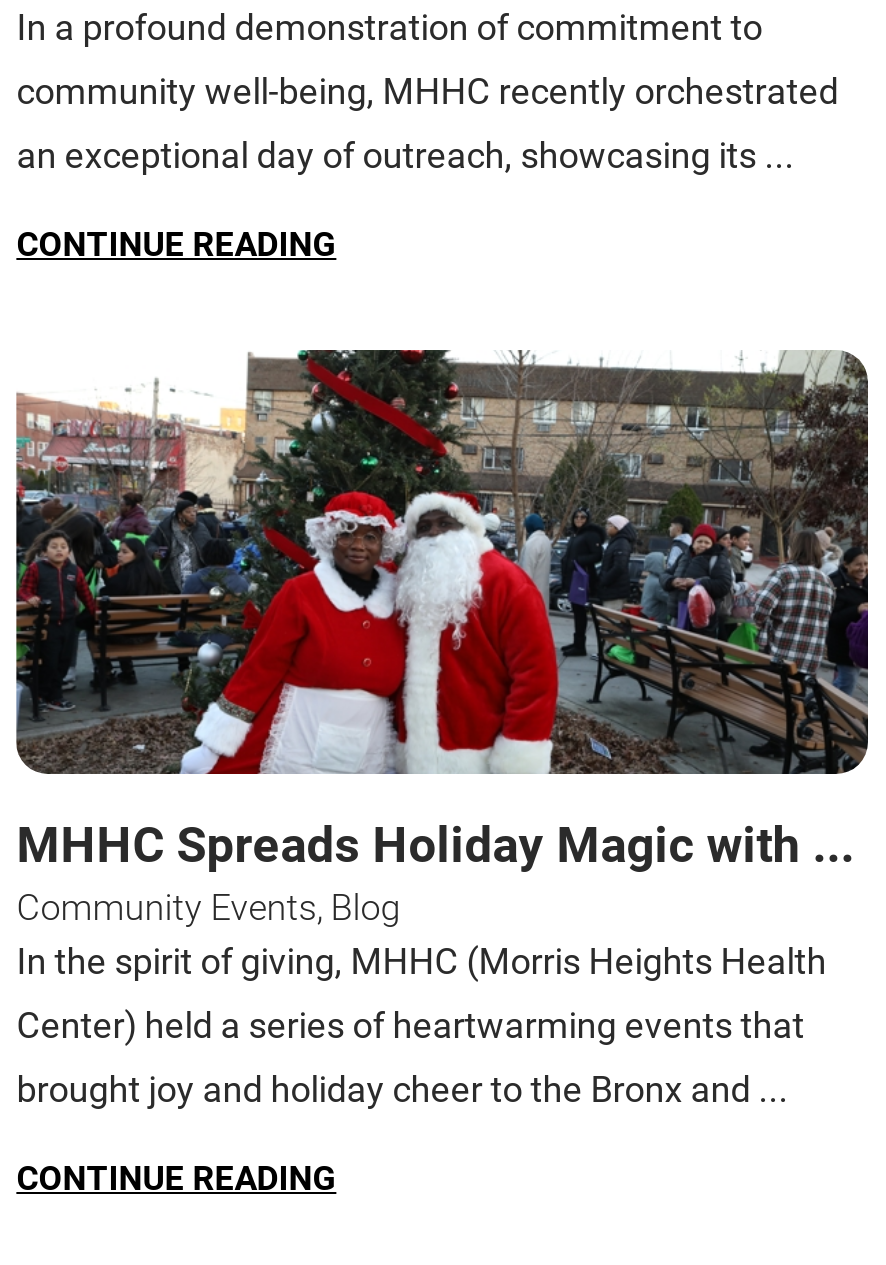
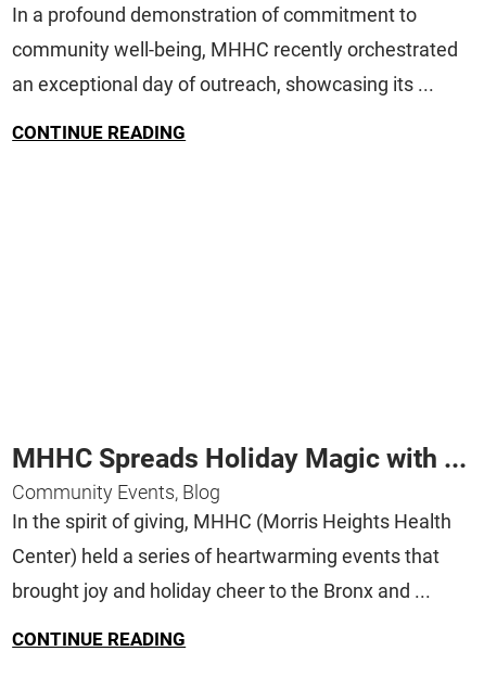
- [image]
